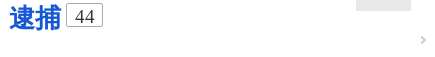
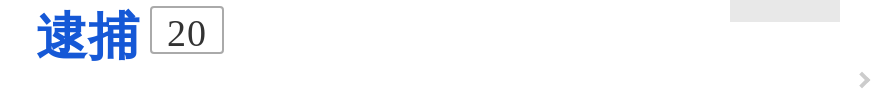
- 逮捕 44
+ 逮捕 20
